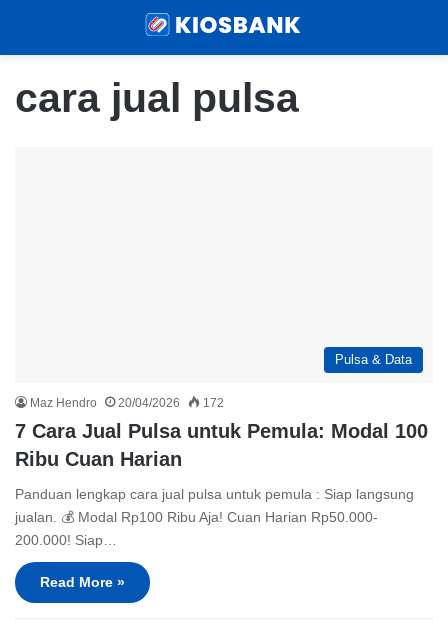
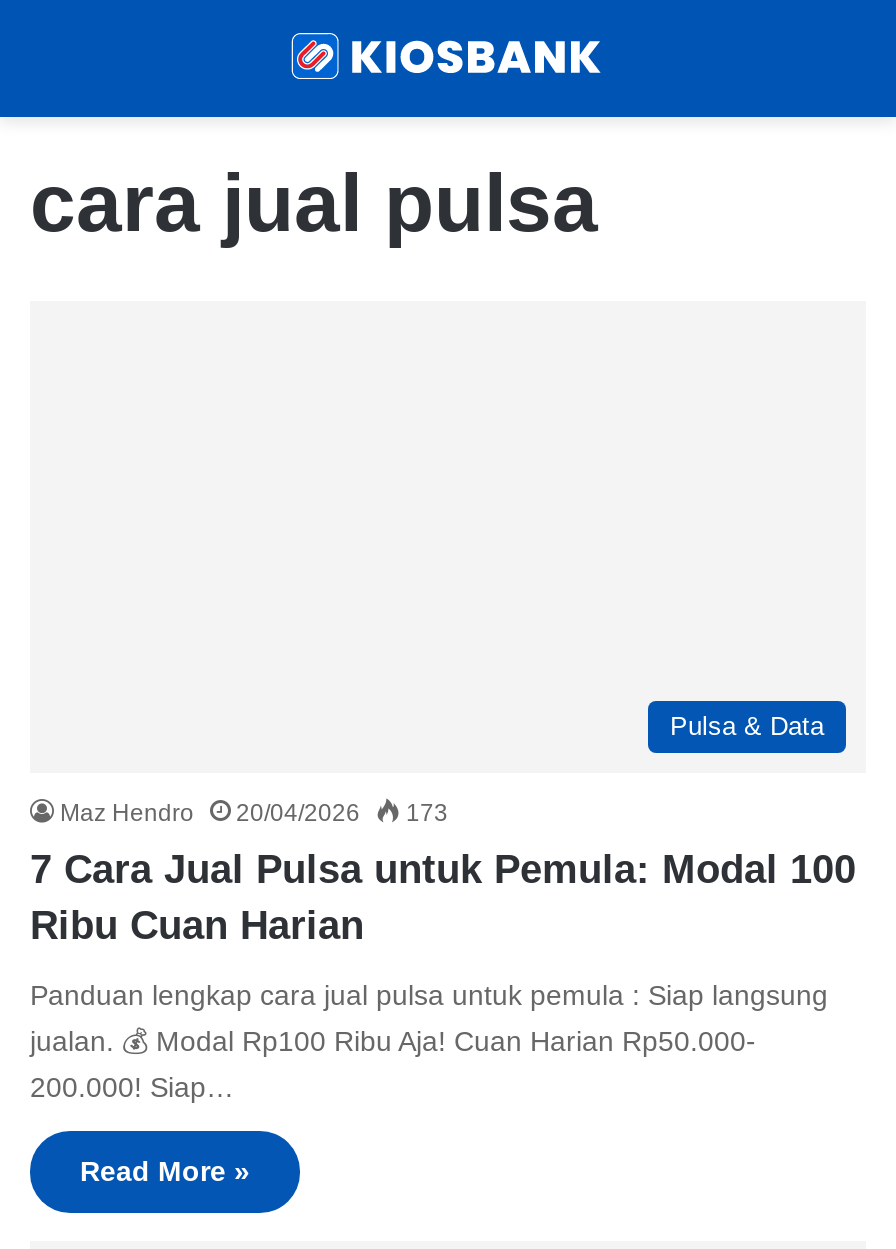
- Maz Hendro 20/04/2026 172
+ Maz Hendro 20/04/2026 173
